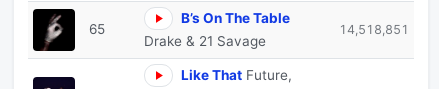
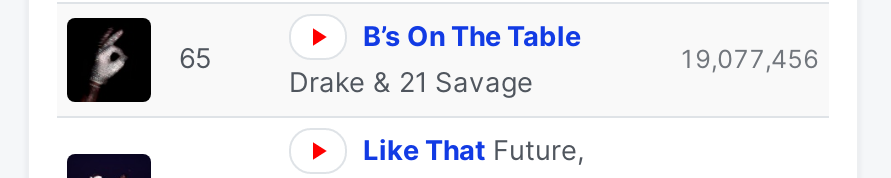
- 14,518,851
+ 19,077,456
